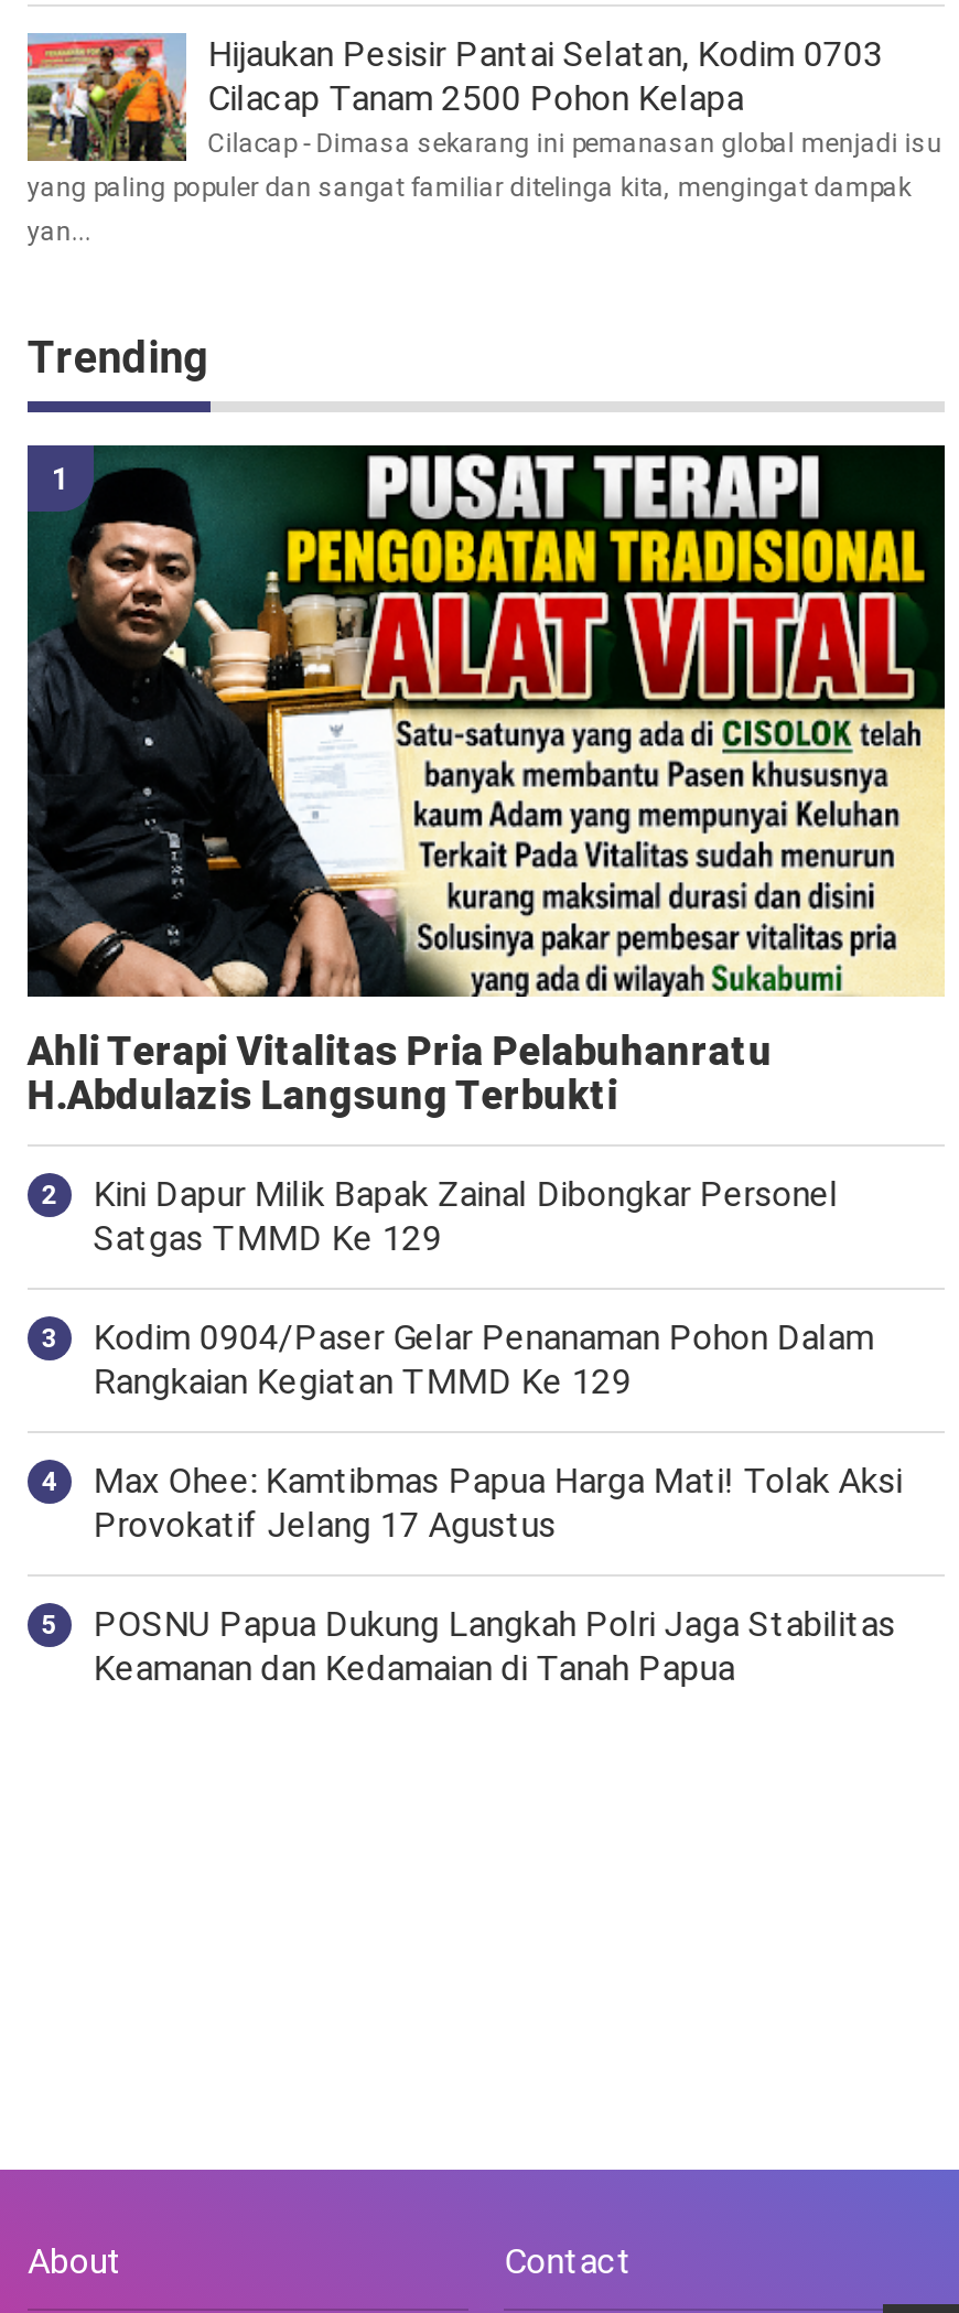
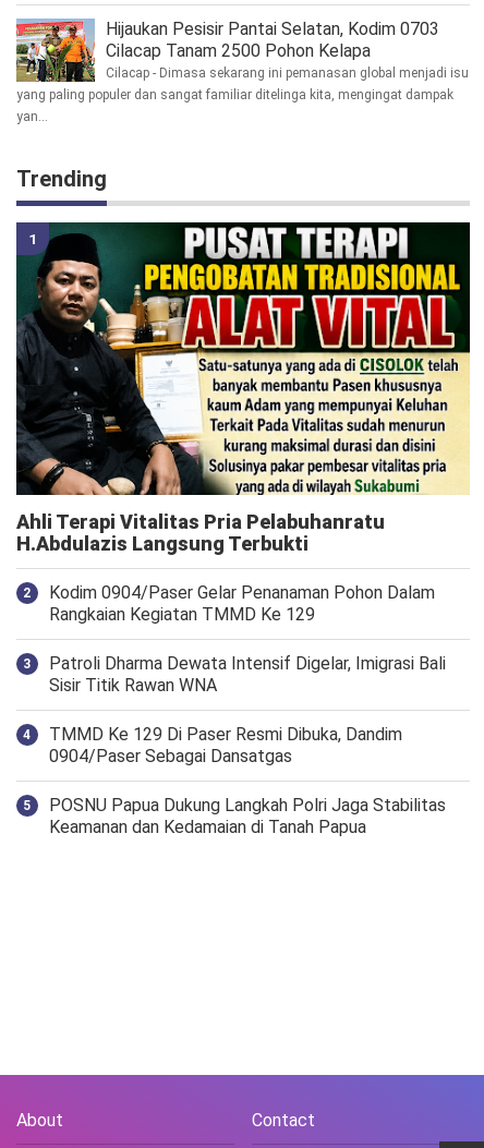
- Kini Dapur Milik Bapak Zainal Dibongkar Personel
- Satgas TMMD Ke 129

moved up: Kodim 0904/Paser Gelar Penanaman Pohon Dalam | Rangkaian Kegiatan TMMD Ke 129

- Max Ohee: Kamtibmas Papua Harga Mati! Tolak Aksi
- Provokatif Jelang 17 Agustus
+ Patroli Dharma Dewata Intensif Digelar, Imigrasi Bali
+ Sisir Titik Rawan WNA
+ TMMD Ke 129 Di Paser Resmi Dibuka, Dandim
+ 0904/Paser Sebagai Dansatgas
